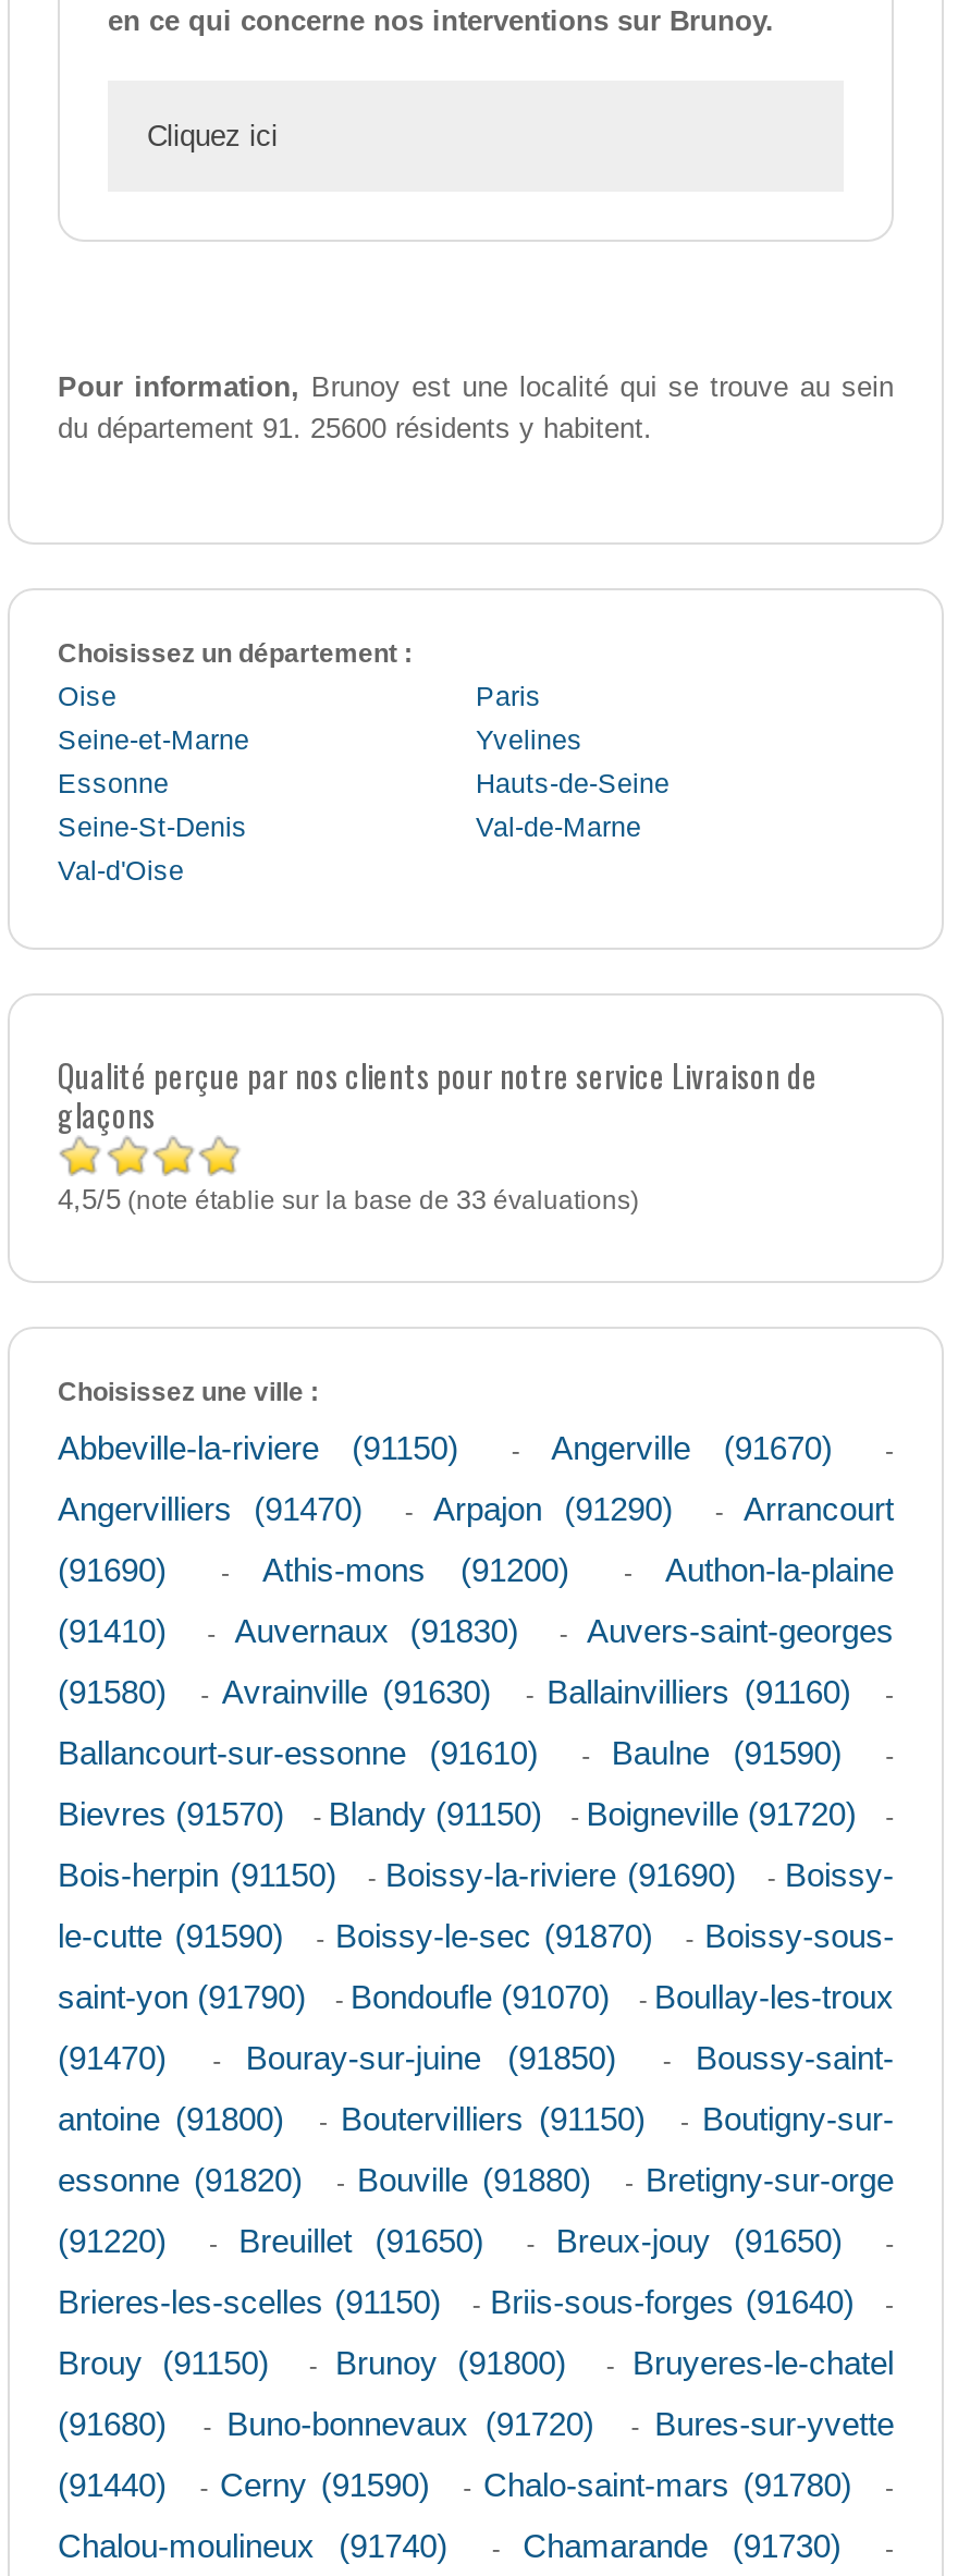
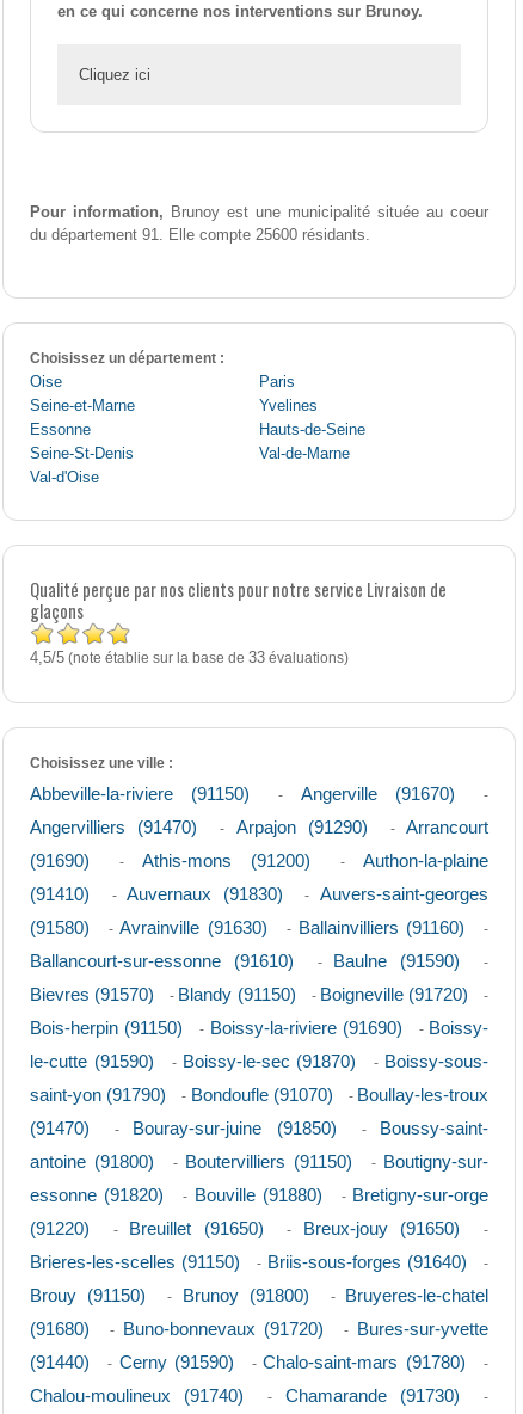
- Pour information, Brunoy est une localité qui se trouve au sein
- du département 91. 25600 résidents y habitent.
+ Pour information, Brunoy est une municipalité située au coeur
+ du département 91. Elle compte 25600 résidants.
